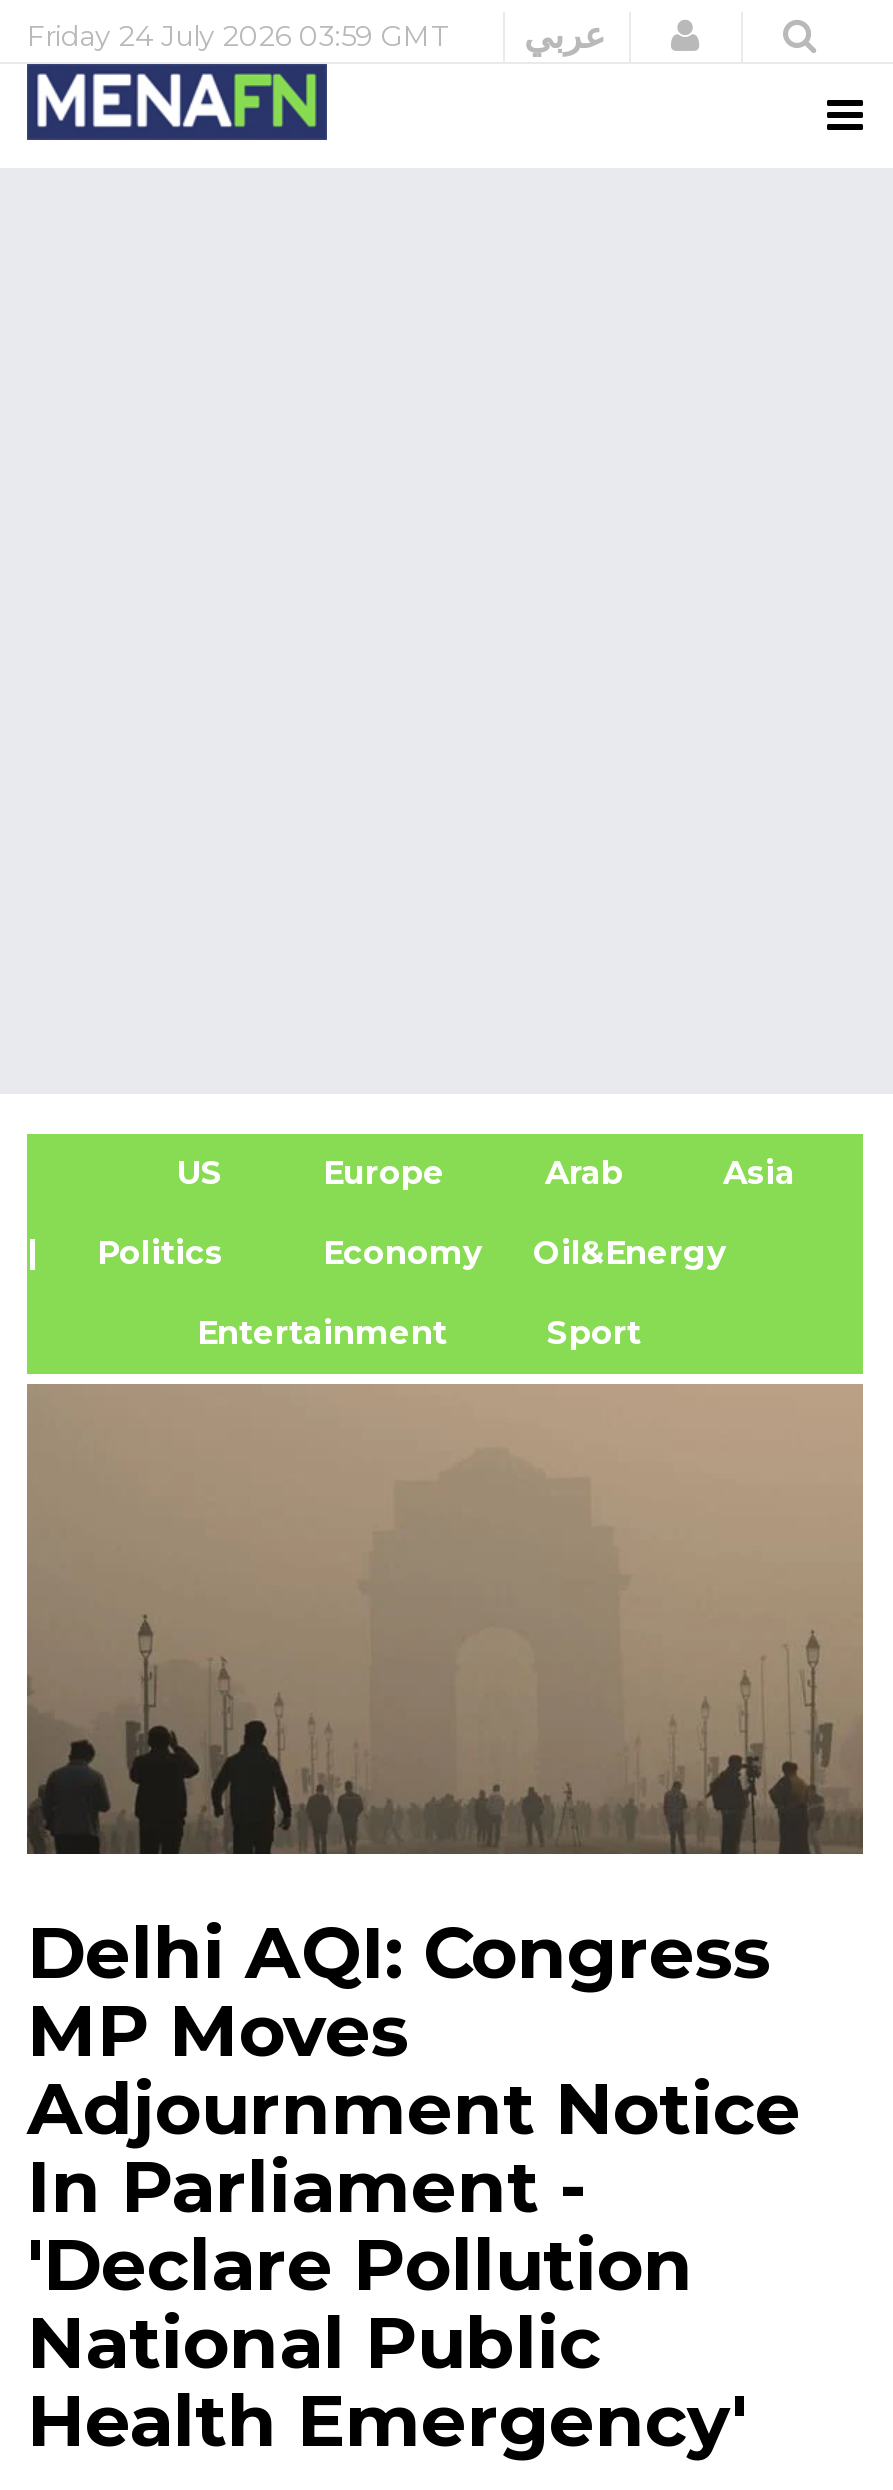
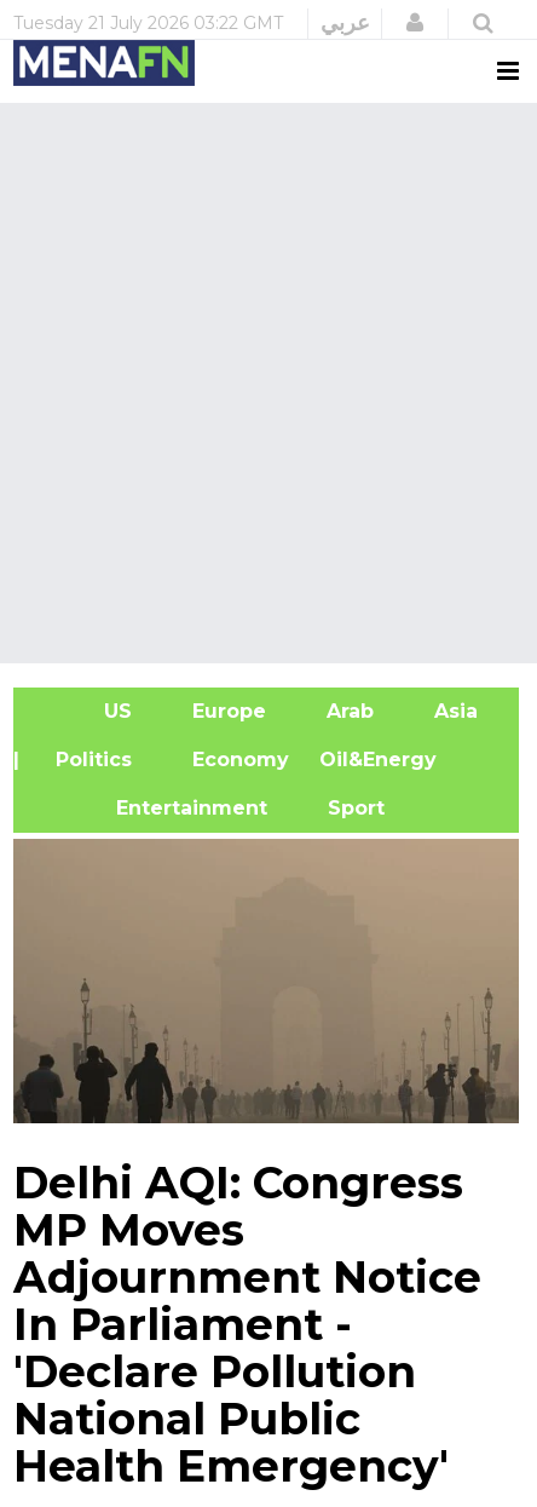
- Friday 24 July 2026 03:59 GMT
+ Tuesday 21 July 2026 03:22 GMT
